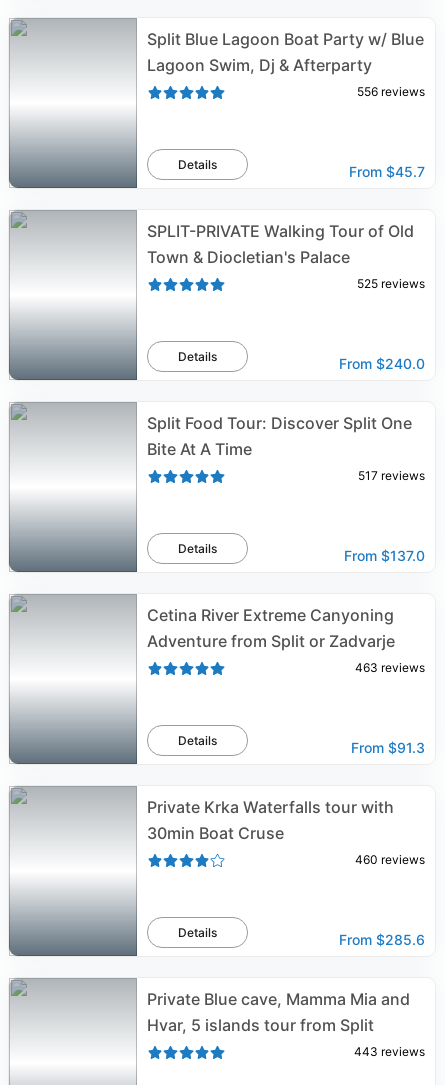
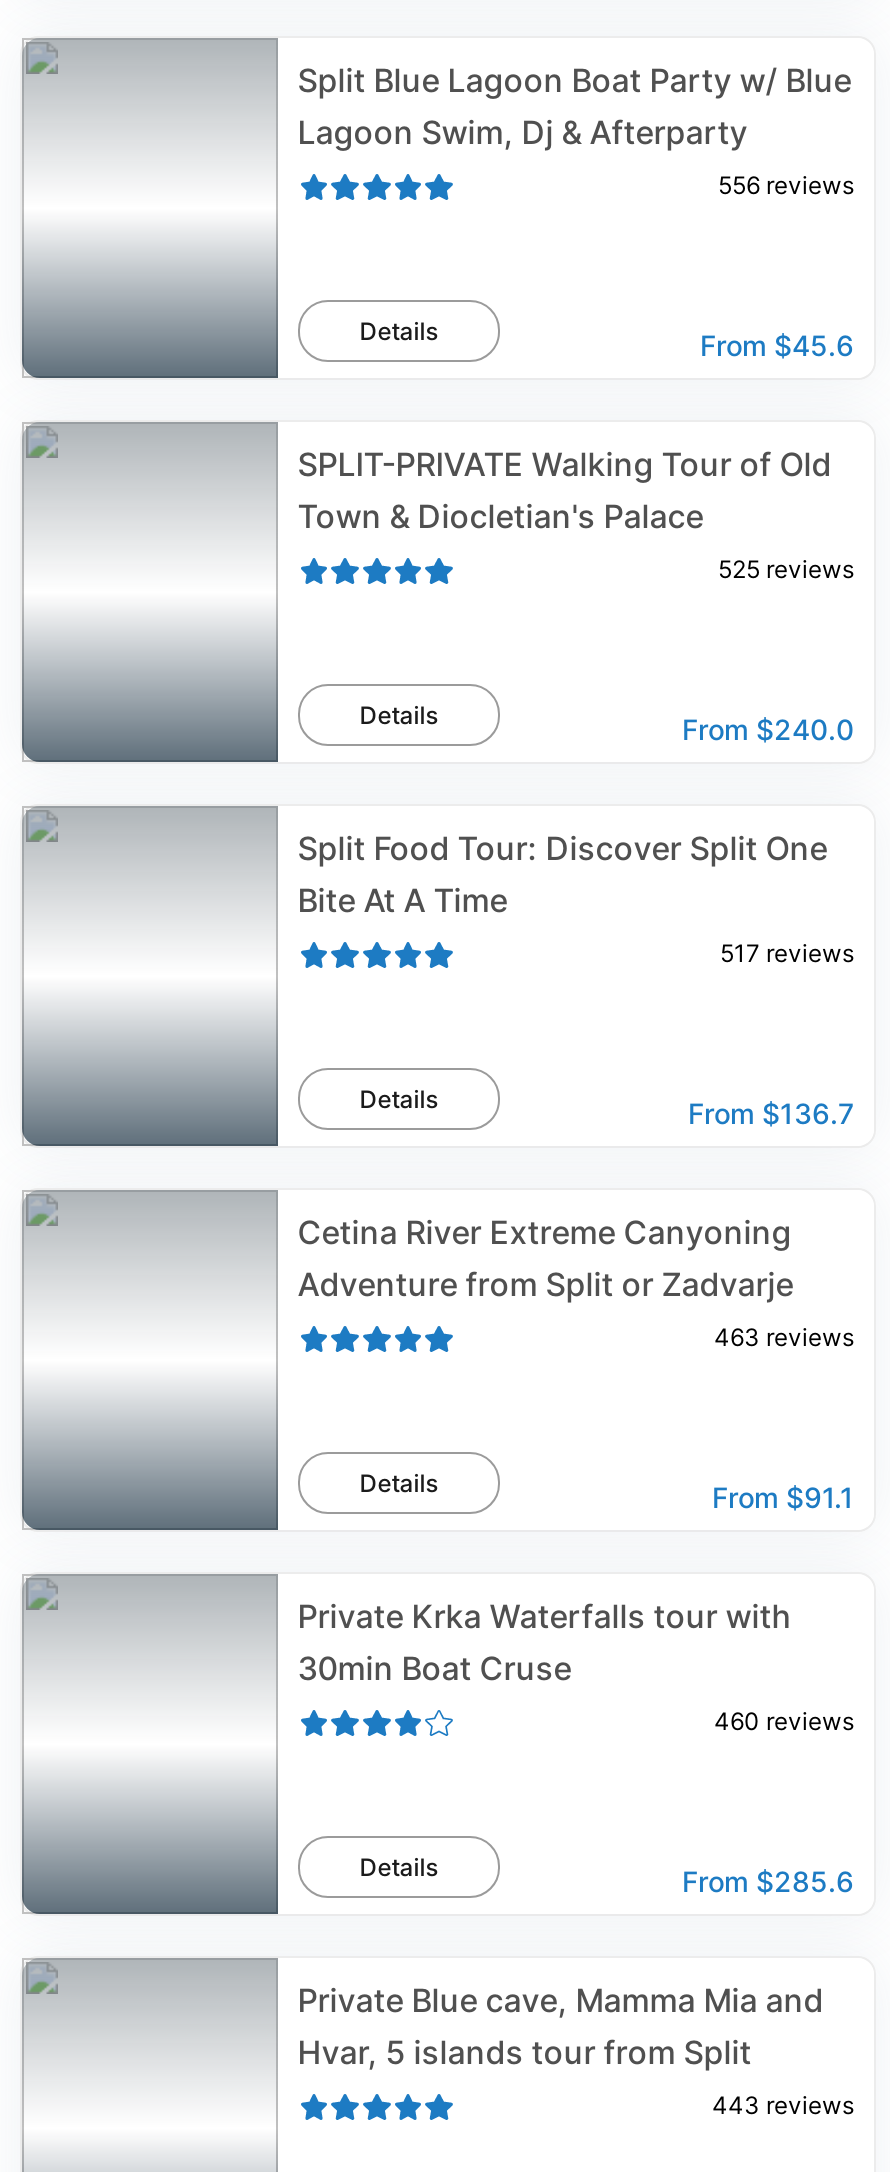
- From $45.7
+ From $45.6

- From $137.0
+ From $136.7

- From $91.3
+ From $91.1
